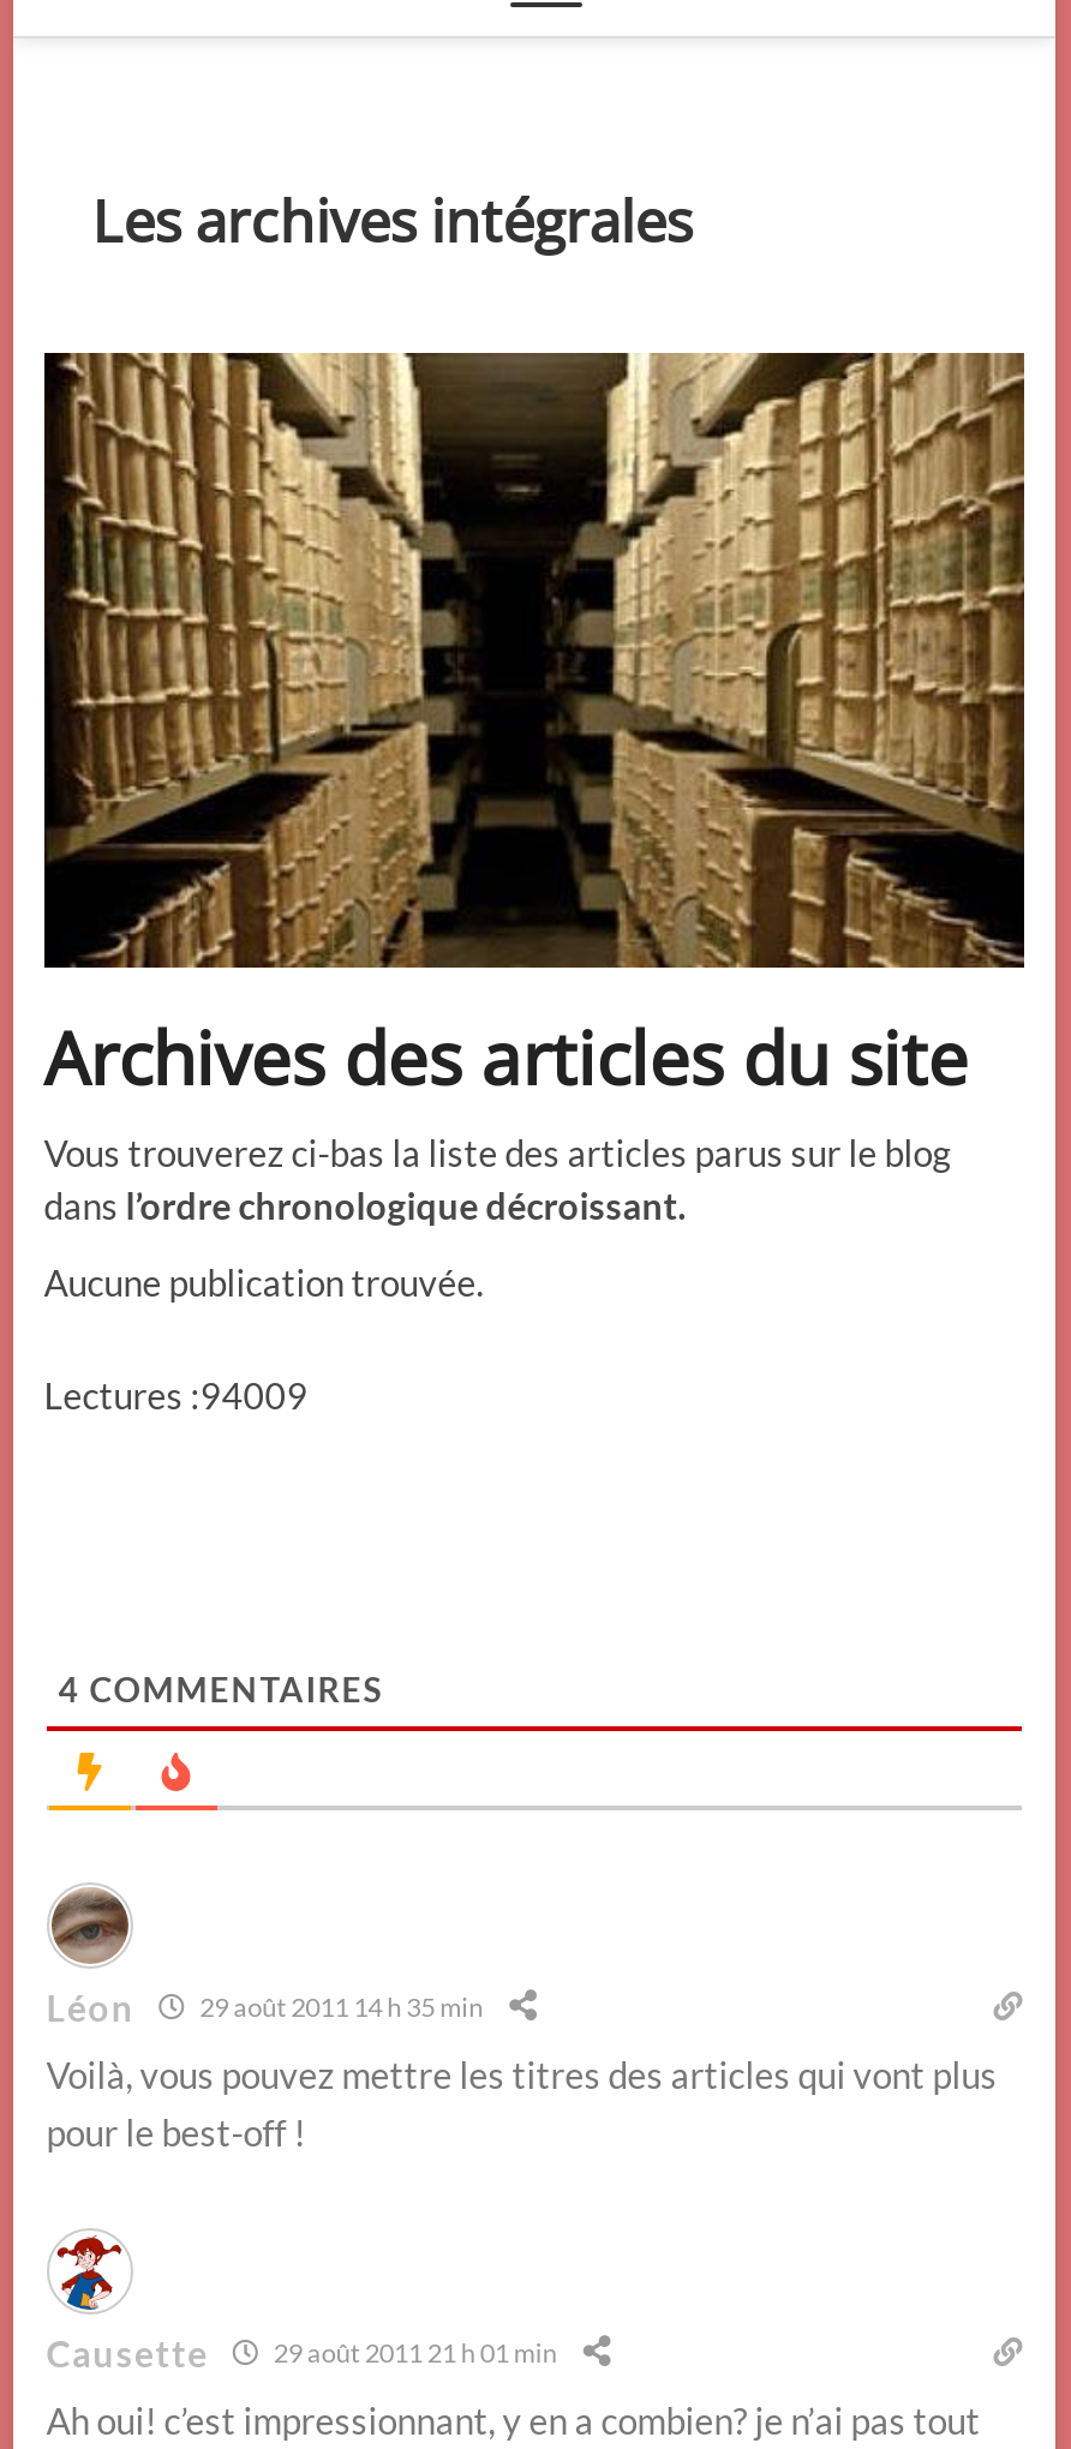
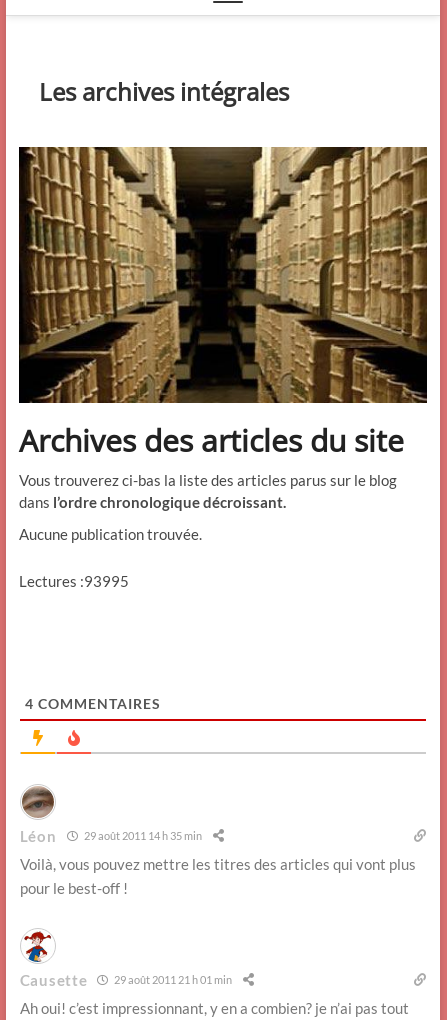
- Lectures :94009
+ Lectures :93995
